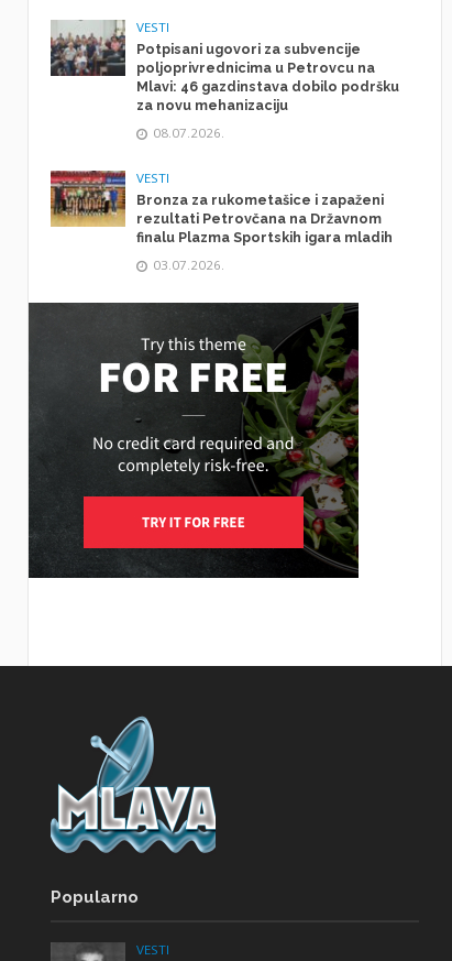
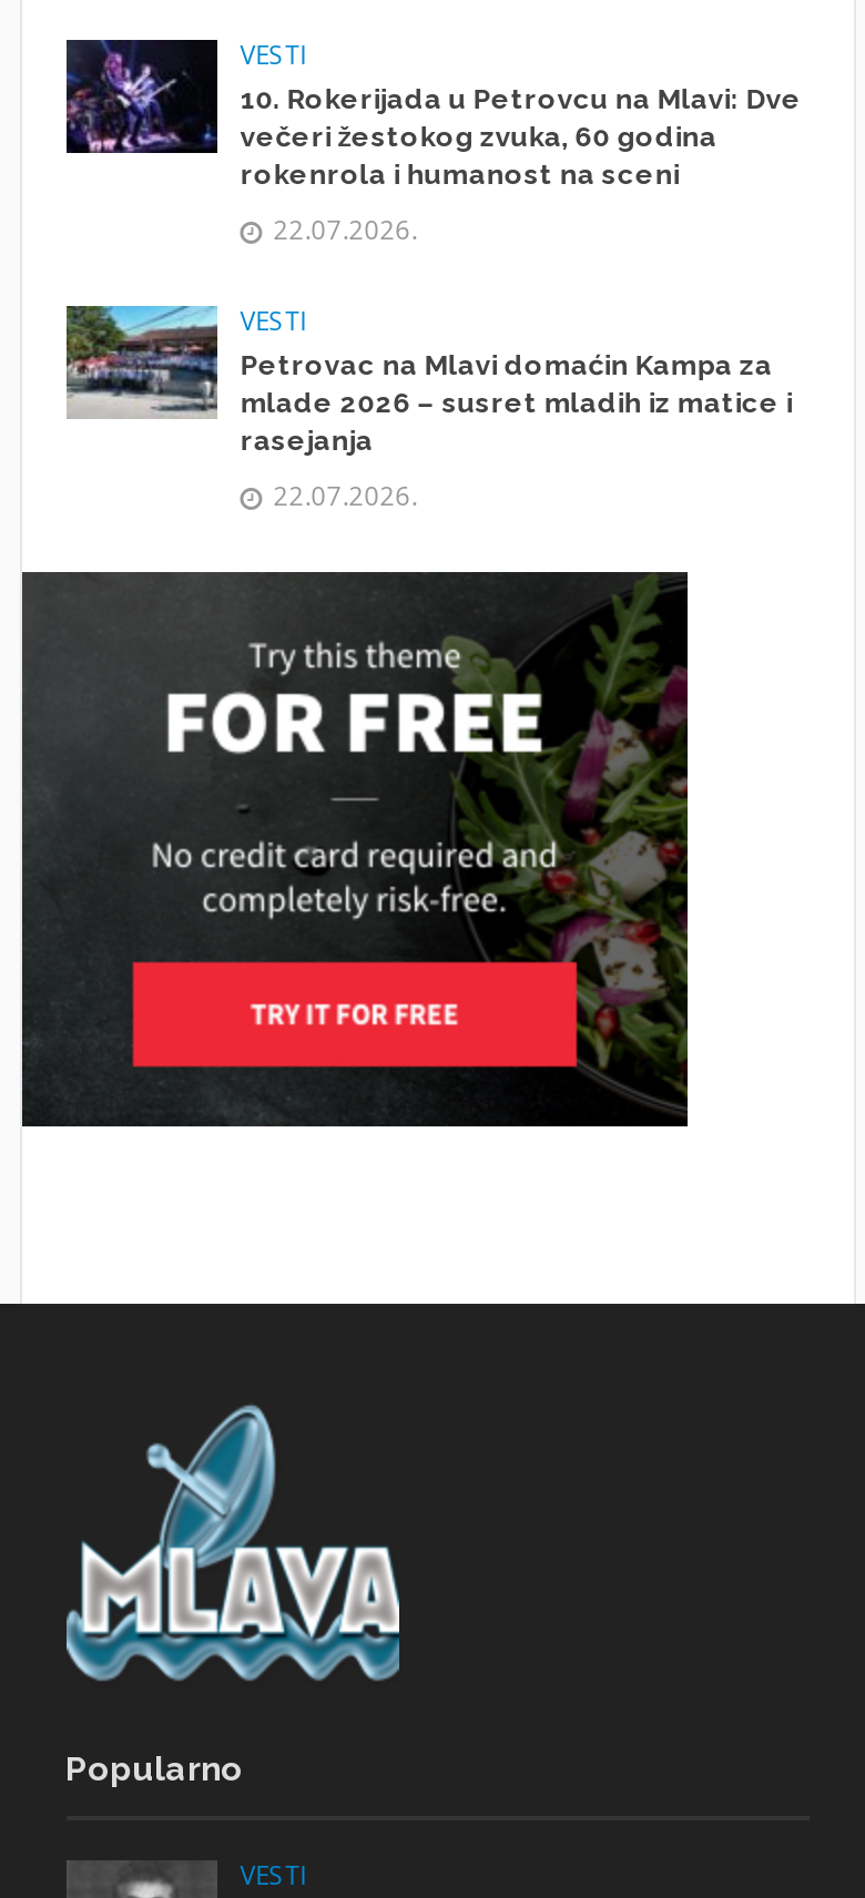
- [image]
- Potpisani ugovori za subvencije
- poljoprivrednicima u Petrovcu na
- Mlavi: 46 gazdinstava dobilo podršku
- za novu mehanizaciju
+ [image]
+ 10. Rokerijada u Petrovcu na Mlavi: Dve
+ večeri žestokog zvuka, 60 godina
+ rokenrola i humanost na sceni

- 08.07.2026.
+ 22.07.2026.

- [image]
- Bronza za rukometašice i zapaženi
- rezultati Petrovčana na Državnom
- finalu Plazma Sportskih igara mladih
+ [image]
+ Petrovac na Mlavi domaćin Kampa za
+ mlade 2026 – susret mladih iz matice i
+ rasejanja

- 03.07.2026.
+ 22.07.2026.
